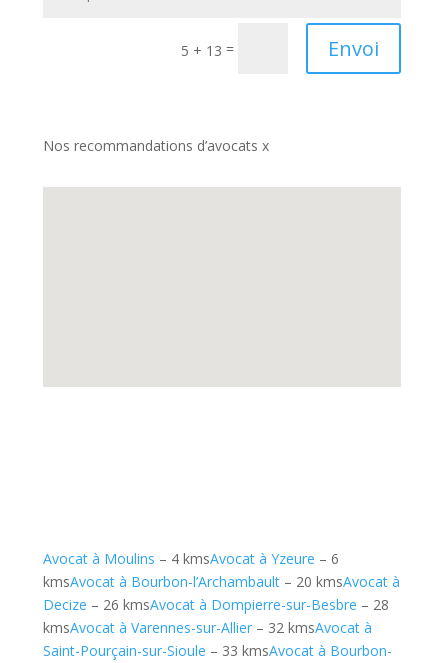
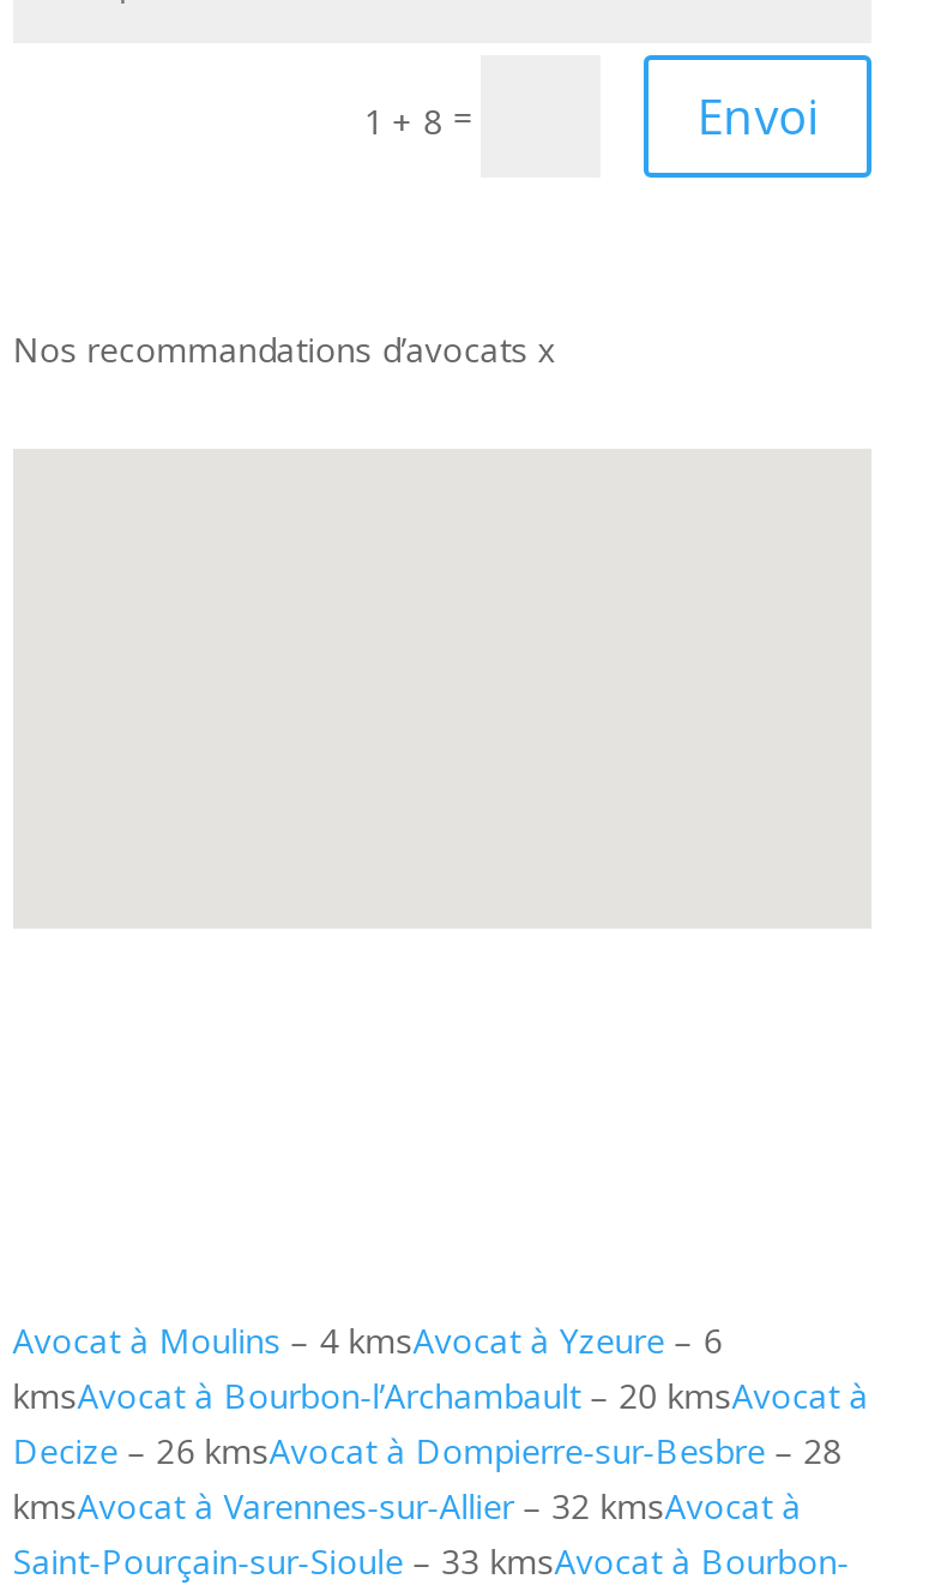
- 5 + 13 =
+ 1 + 8 =
